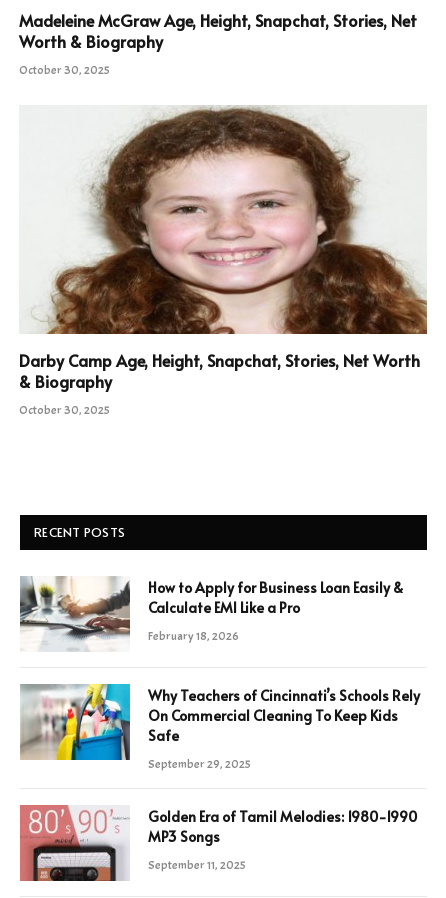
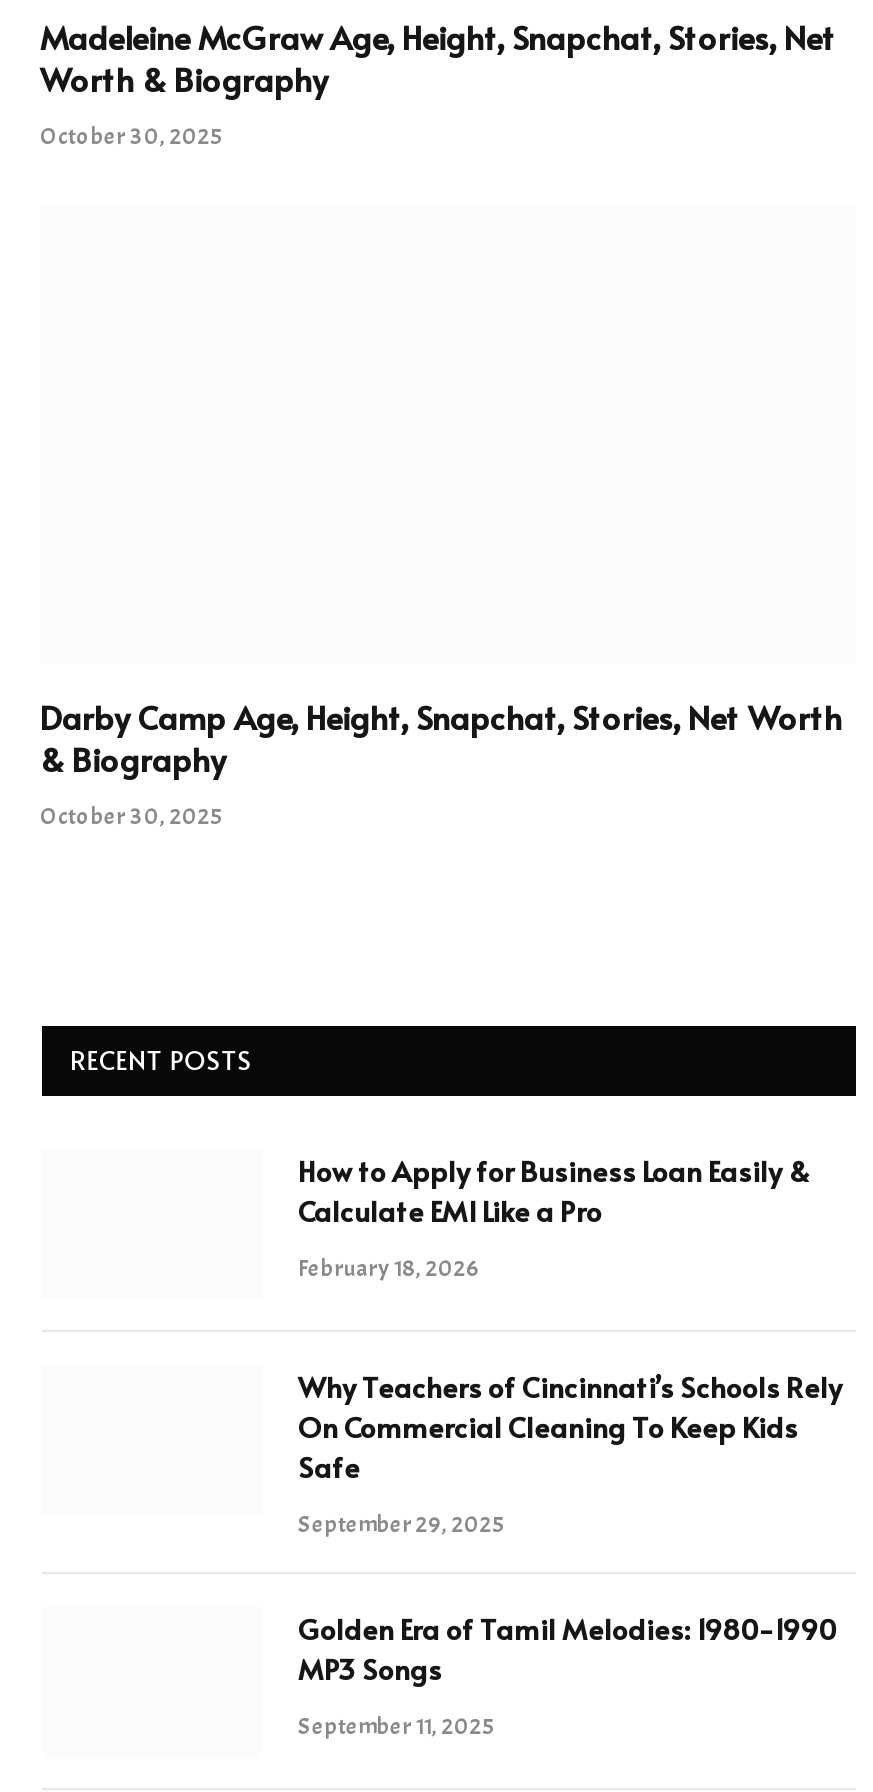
- [image]

- [image]

- [image]

- [image]
